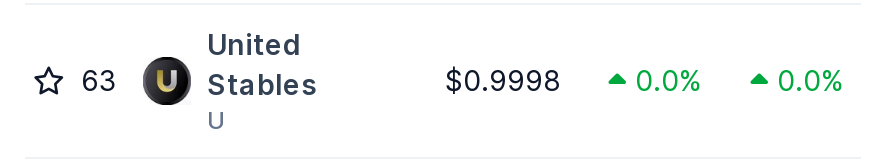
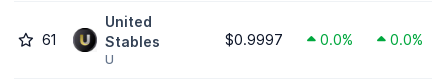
- 63
+ 61

- $0.9998
+ $0.9997
